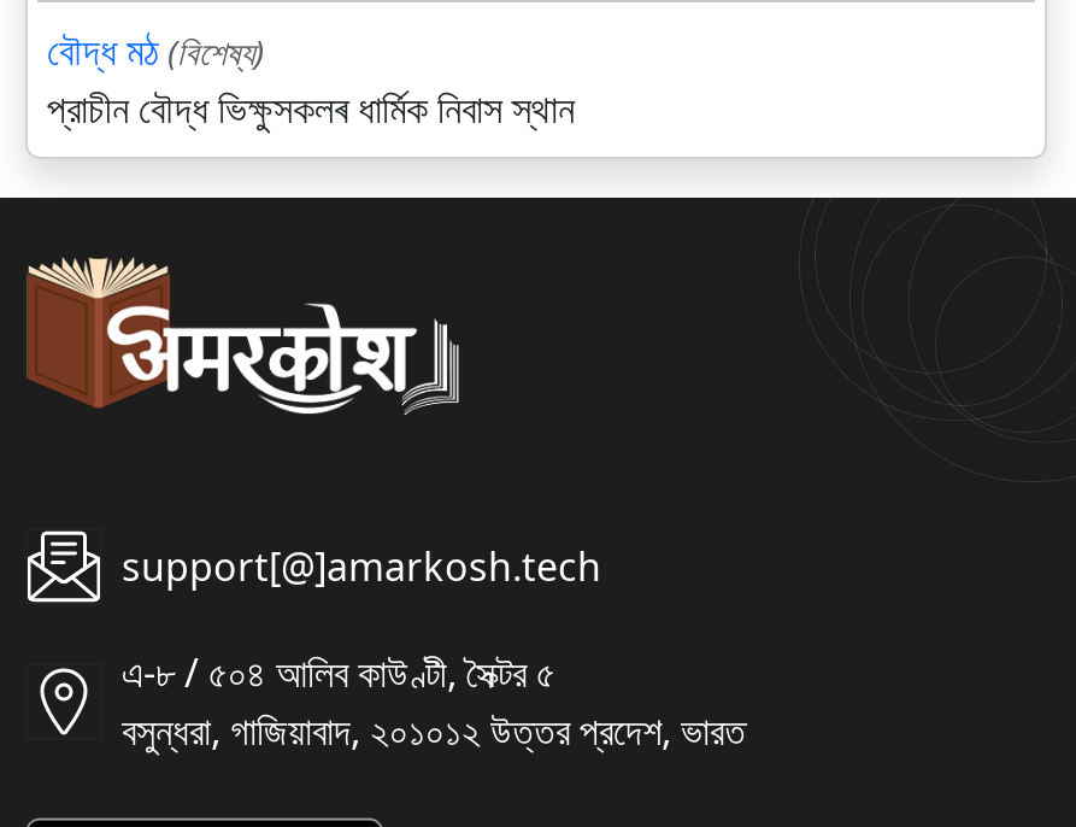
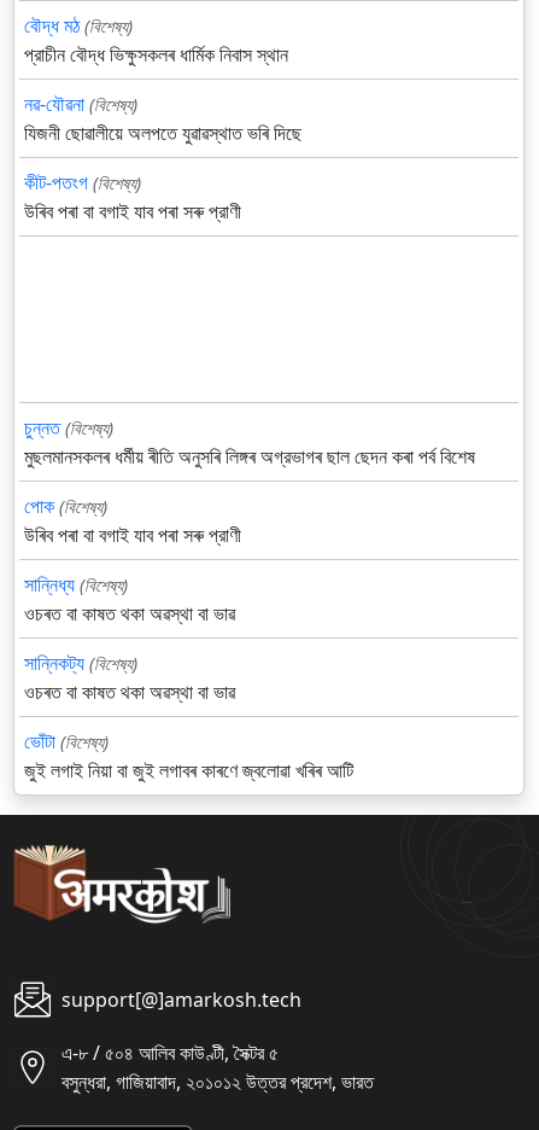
+ নৱ-যৌৱনা (বিশেষ্য)
+ যিজনী ছোৱালীয়ে অলপতে যুৱাৱস্থাত ভৰি দিছে
+ কীট-পতংগ (বিশেষ্য)
+ উৰিব পৰা বা বগাই যাব পৰা সৰু প্রাণী

+ চুন্নত (বিশেষ্য)
+ মুছলমানসকলৰ ধর্মীয় ৰীতি অনুসৰি লিঙ্গৰ অগ্রভাগৰ ছাল ছেদন কৰা পর্ব বিশেষ
+ পোক (বিশেষ্য)
+ উৰিব পৰা বা বগাই যাব পৰা সৰু প্রাণী
+ সান্নিধ্য (বিশেষ্য)
+ ওচৰত বা কাষত থকা অৱস্থা বা ভাৱ
+ সান্নিকট্য (বিশেষ্য)
+ ওচৰত বা কাষত থকা অৱস্থা বা ভাৱ
+ ভোঁটা (বিশেষ্য)
+ জুই লগাই নিয়া বা জুই লগাবৰ কাৰণে জ্বলোৱা খৰিৰ আটি
